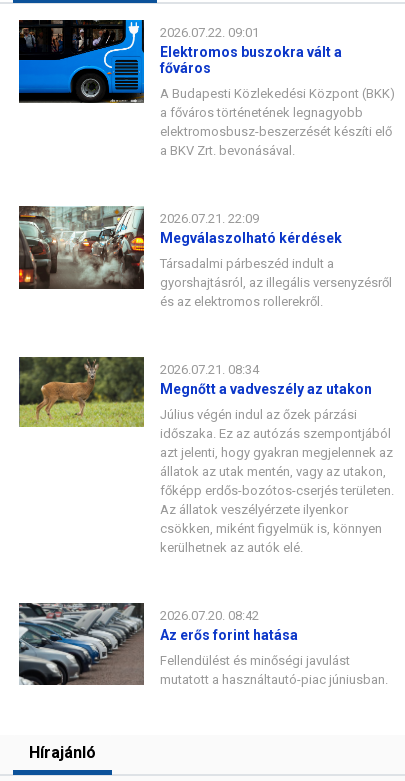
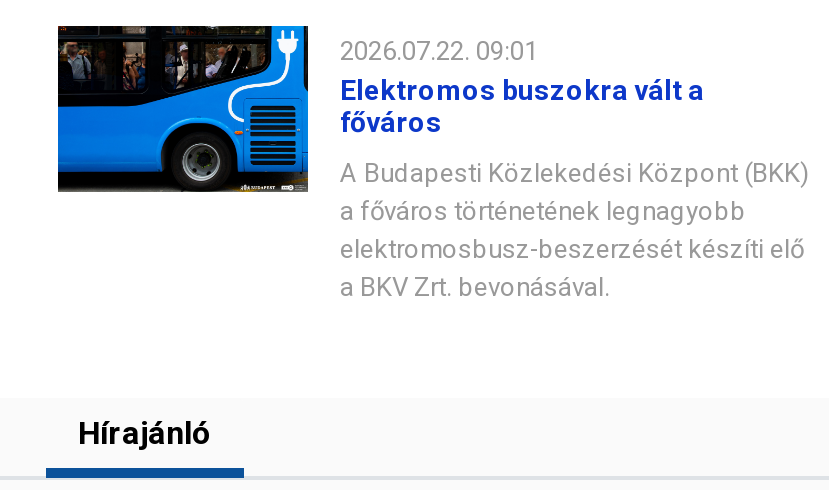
- [image]
- 2026.07.21. 22:09
- Megválaszolható kérdések
- Társadalmi párbeszéd indult a
- gyorshajtásról, az illegális versenyzésről
- és az elektromos rollerekről.

- [image]
- 2026.07.21. 08:34
- Megnőtt a vadveszély az utakon
- Július végén indul az őzek párzási
- időszaka. Ez az autózás szempontjából
- azt jelenti, hogy gyakran megjelennek az
- állatok az utak mentén, vagy az utakon,
- főképp erdős-bozótos-cserjés területen.
- Az állatok veszélyérzete ilyenkor
- csökken, miként figyelmük is, könnyen
- kerülhetnek az autók elé.

- [image]
- 2026.07.20. 08:42
- Az erős forint hatása
- Fellendülést és minőségi javulást
- mutatott a használtautó-piac júniusban.
